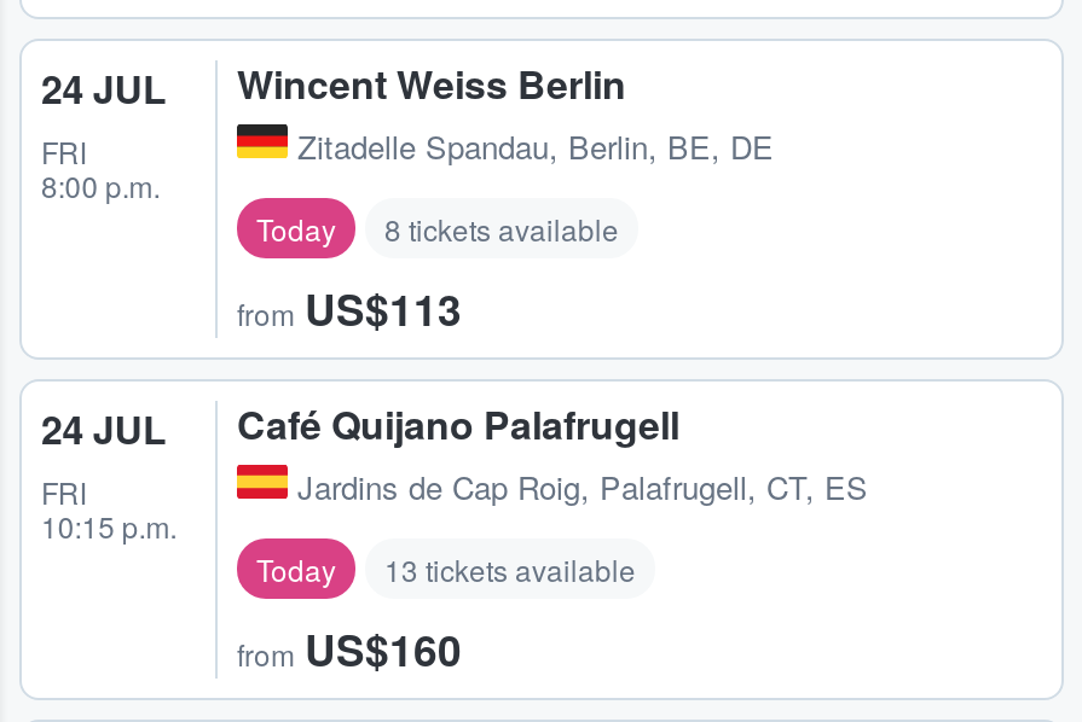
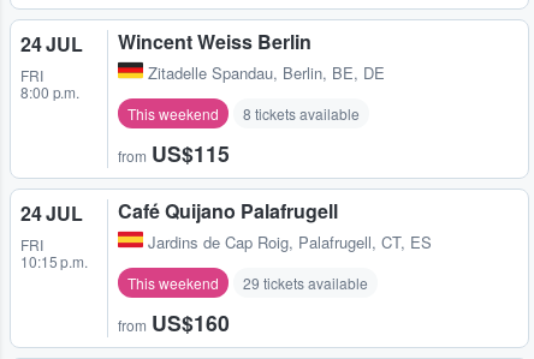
- Today
+ This weekend

- from US$113
+ from US$115

- Today
- 13 tickets available
+ This weekend
+ 29 tickets available
